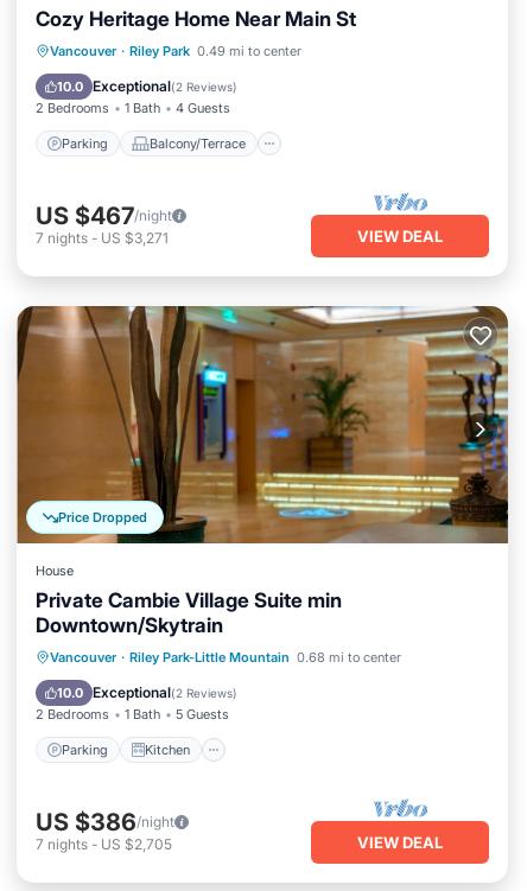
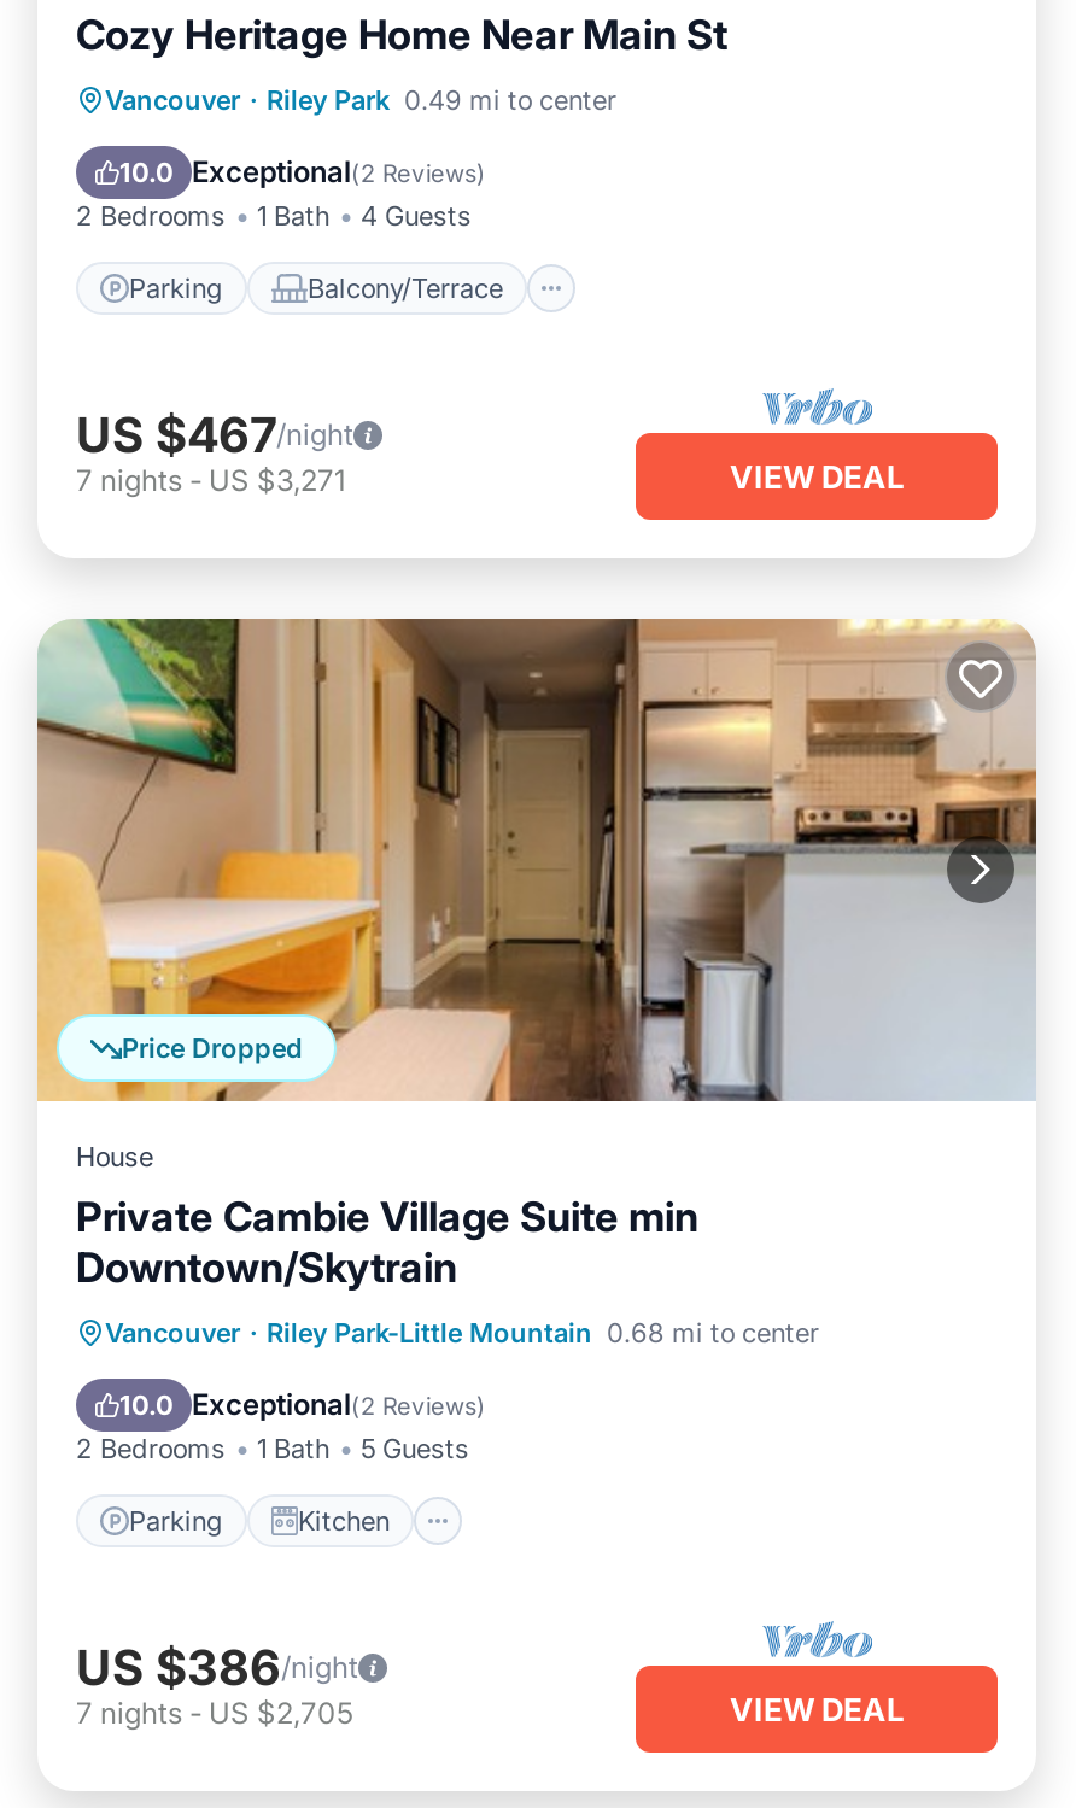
- [image]
+ [image]
